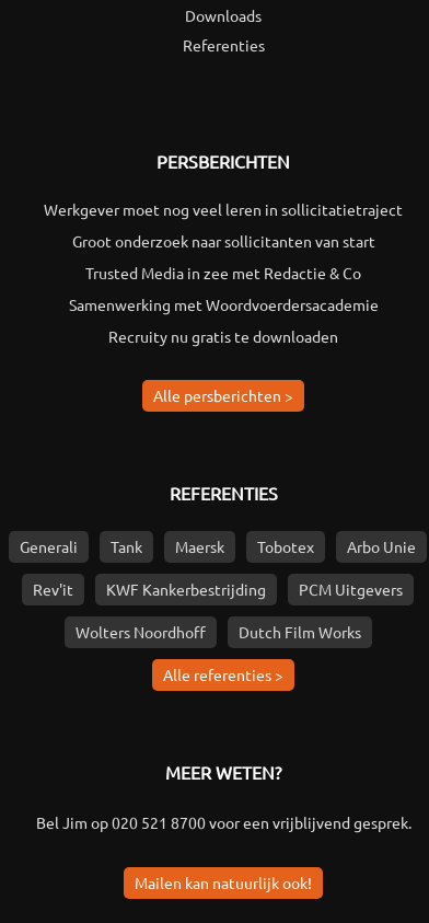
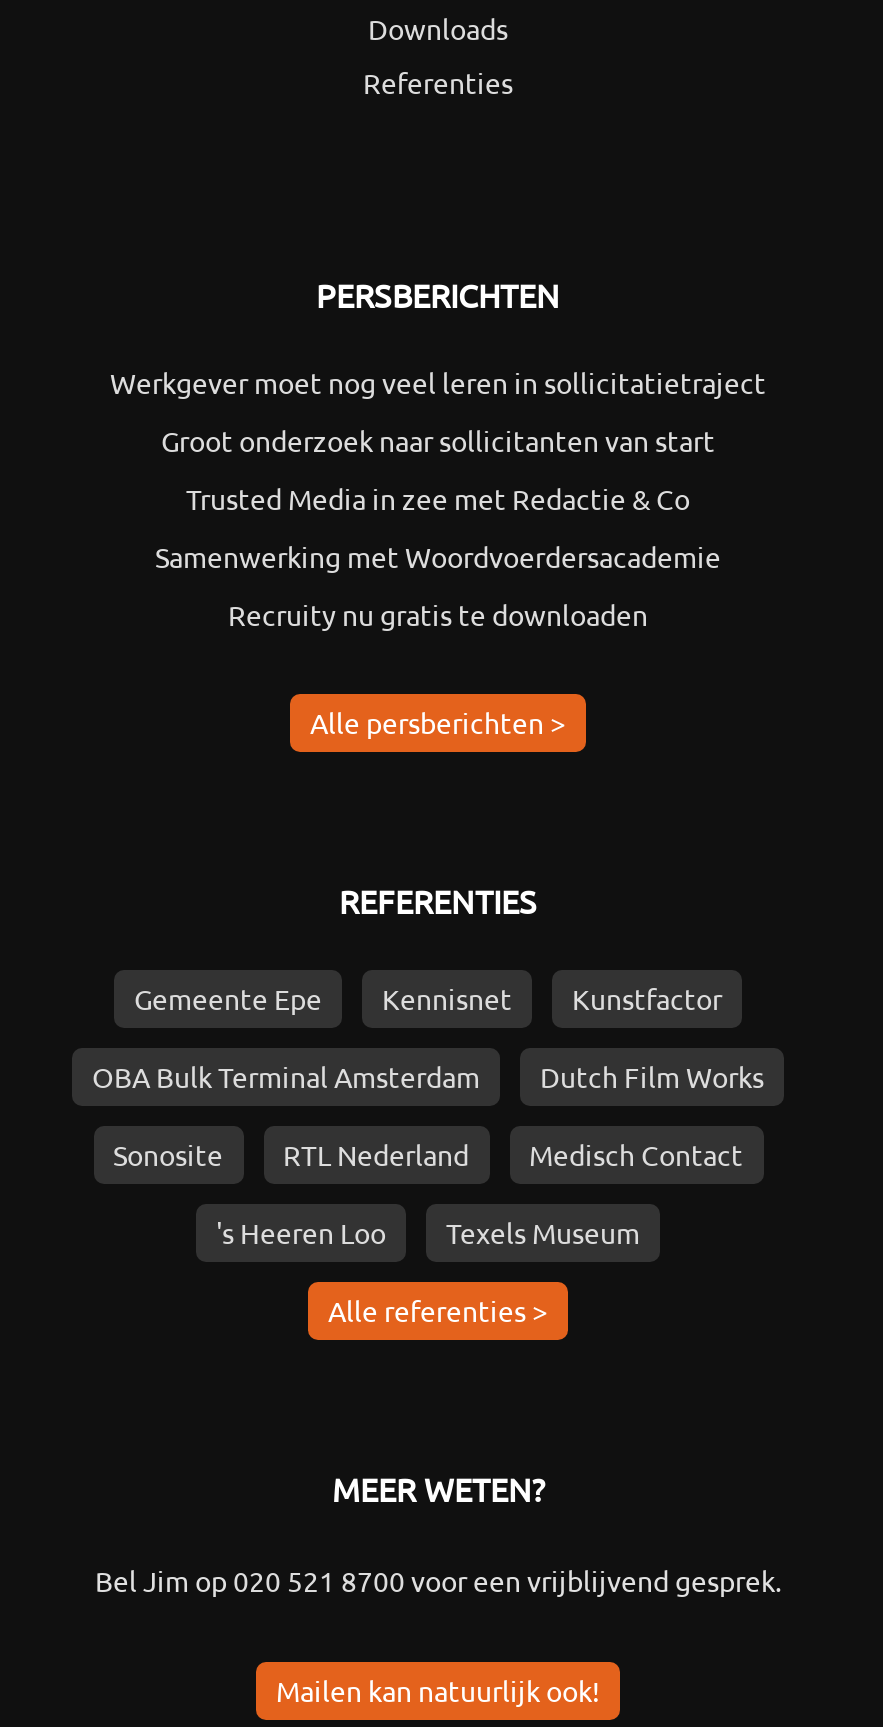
- Generali
- Tank
- Maersk
- Tobotex
- Arbo Unie
- Rev'it
- KWF Kankerbestrijding
- PCM Uitgevers
- Wolters Noordhoff
+ Gemeente Epe
+ Kennisnet
+ Kunstfactor
+ OBA Bulk Terminal Amsterdam

moved up: Dutch Film Works

+ Sonosite
+ RTL Nederland
+ Medisch Contact
+ 's Heeren Loo
+ Texels Museum
